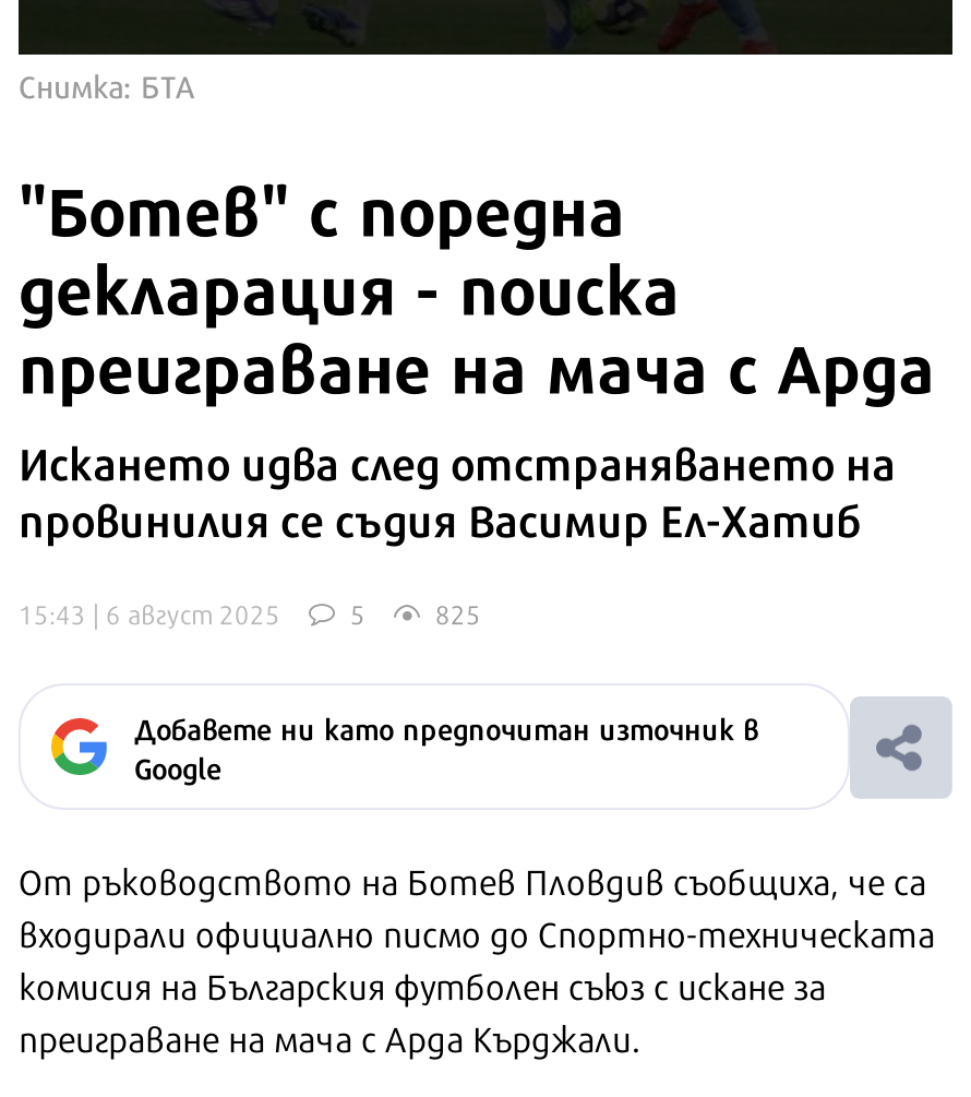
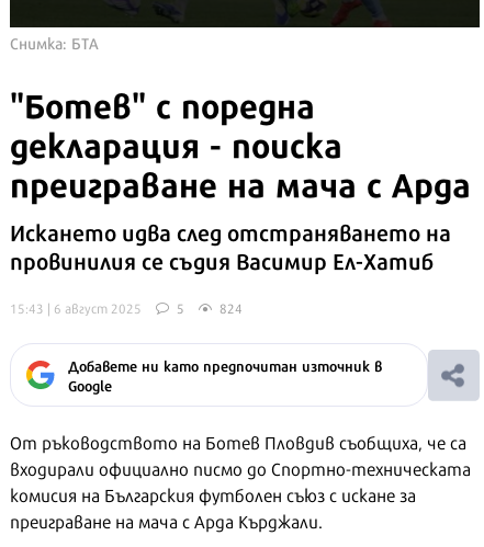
- 825
+ 824
